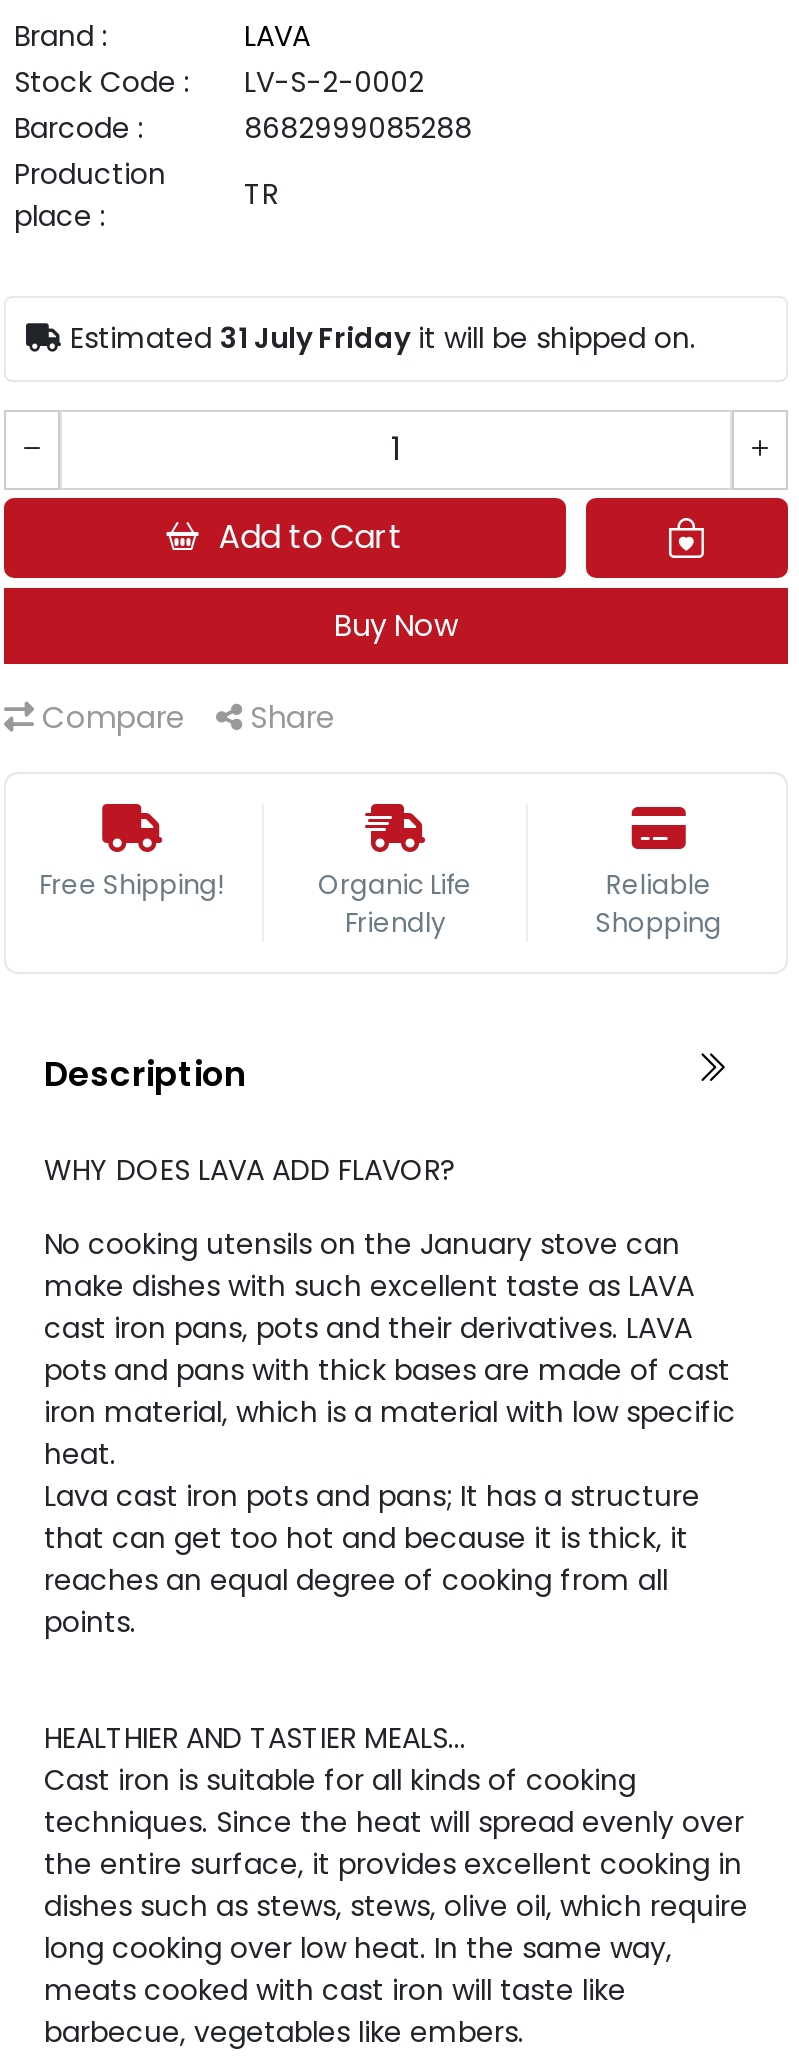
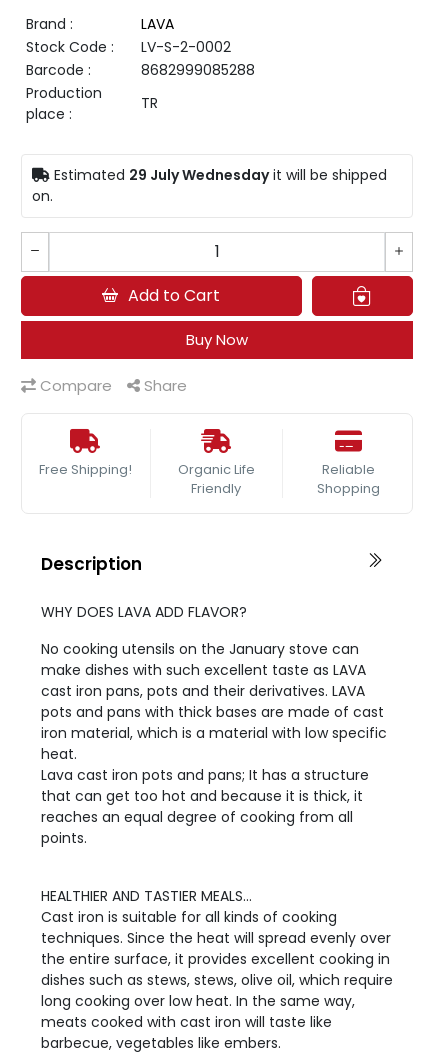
- Estimated 31 July Friday it will be shipped on.
+ Estimated 29 July Wednesday it will be shipped
+ on.
